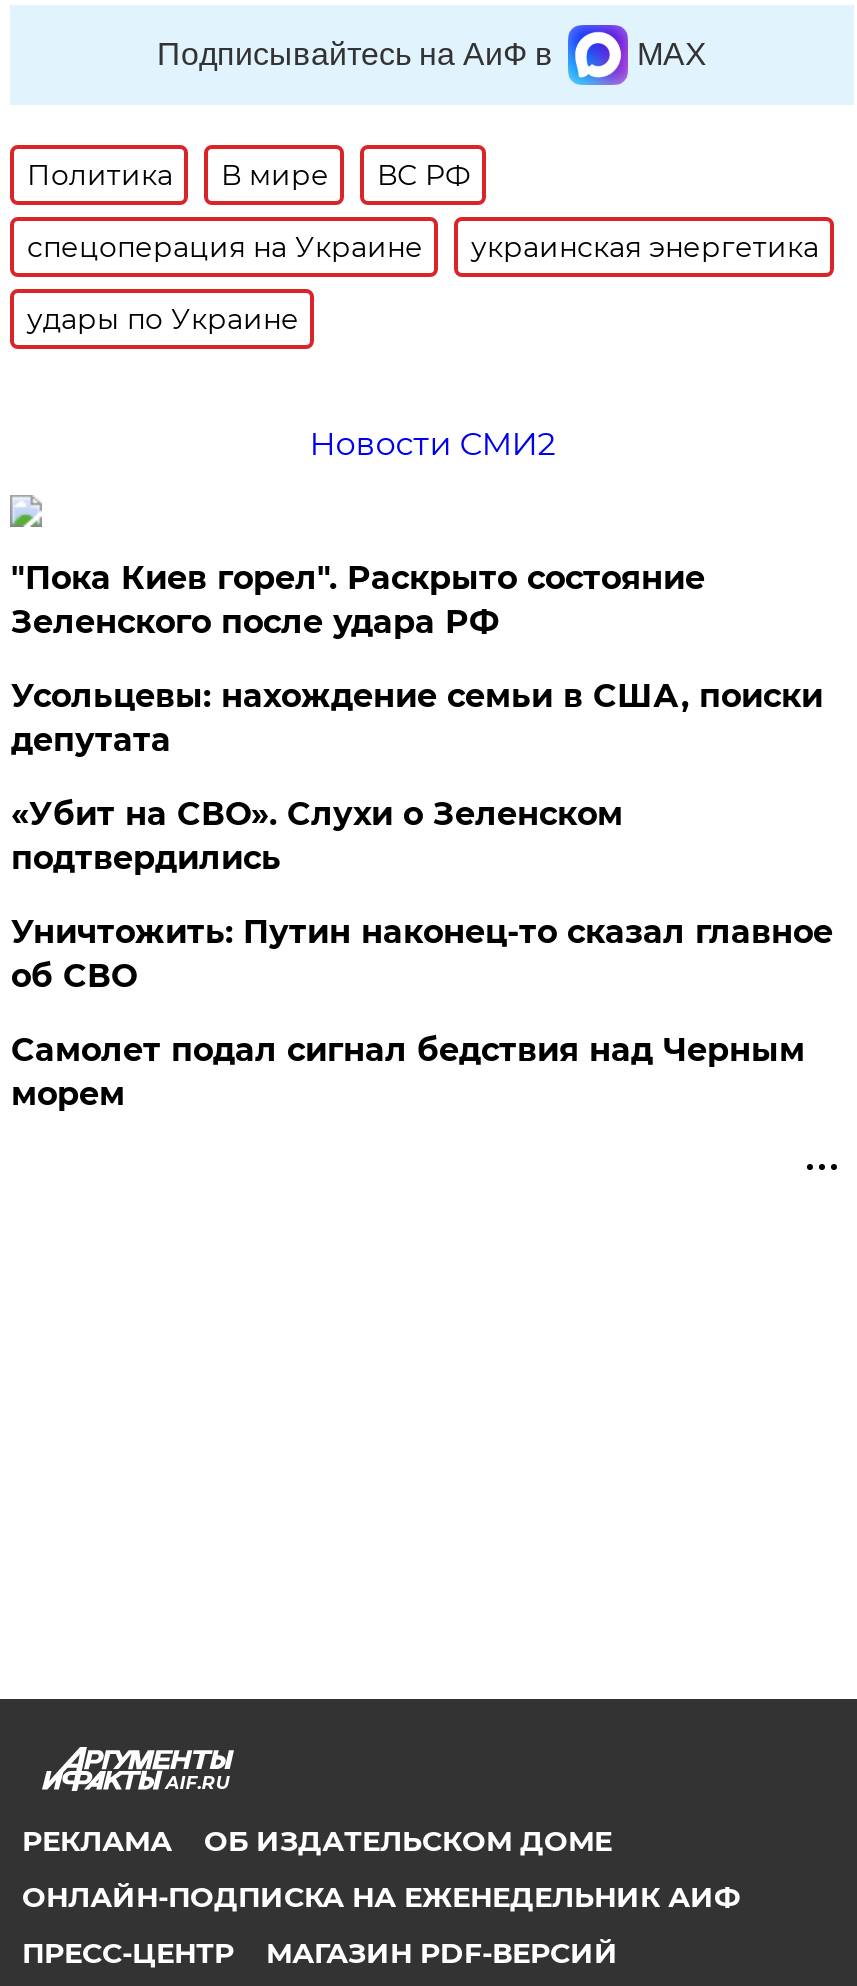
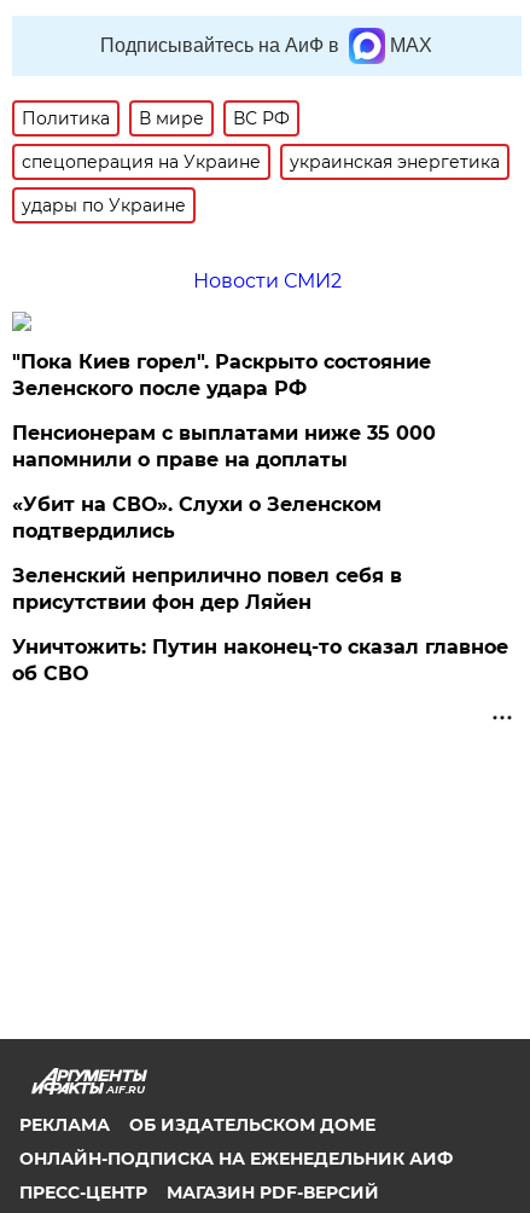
- Усольцевы: нахождение семьи в США, поиски
- депутата
+ Пенсионерам с выплатами ниже 35 000
+ напомнили о праве на доплаты

+ Зеленский неприлично повел cебя в
+ присутствии фон дер Ляйен

moved down: Уничтожить: Путин наконец-то сказал главное | об СВО

- Самолет подал сигнал бедствия над Черным
- морем
